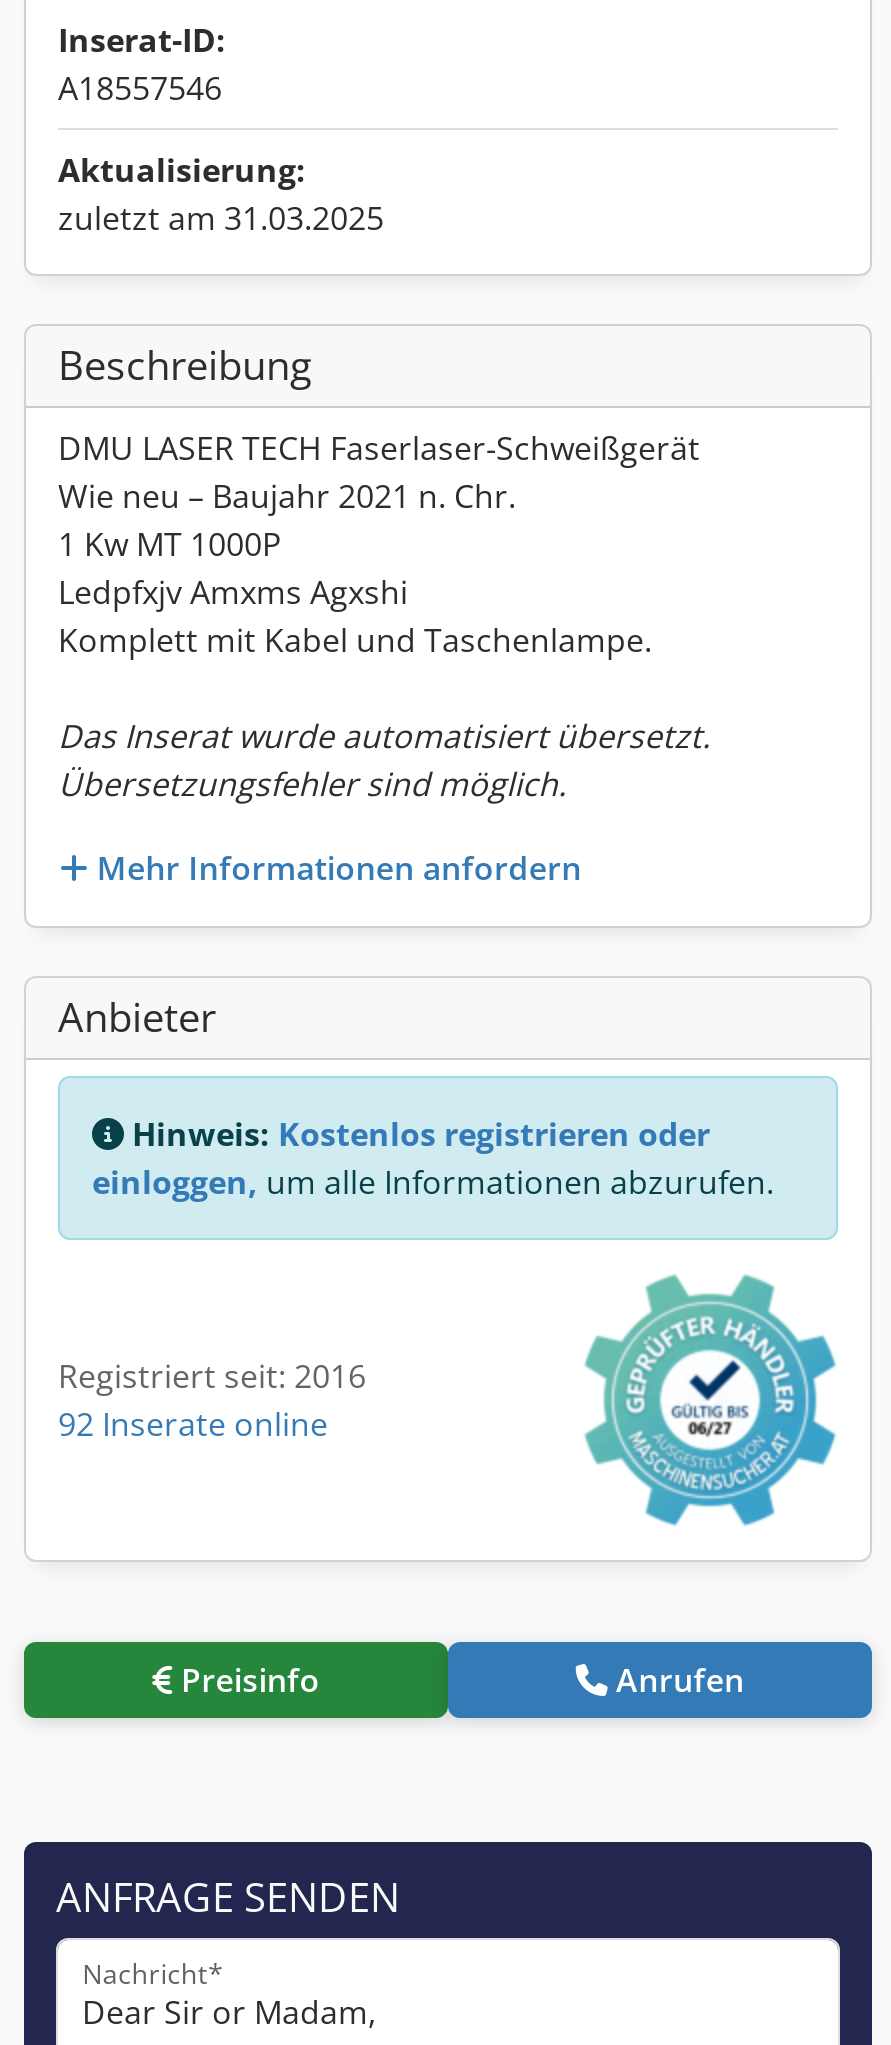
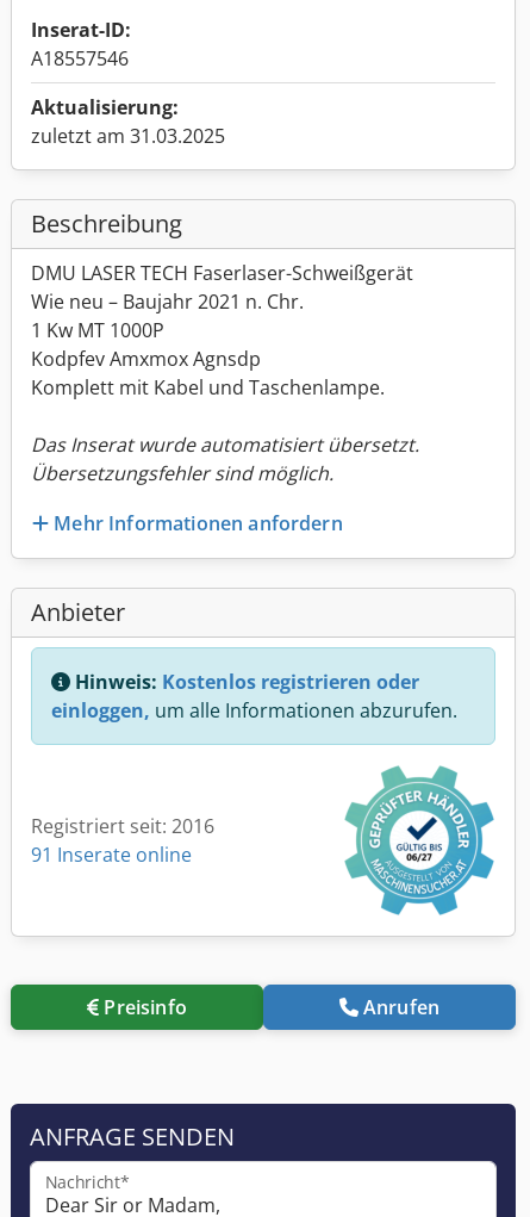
- Ledpfxjv Amxms Agxshi
+ Kodpfev Amxmox Agnsdp

- 92 Inserate online
+ 91 Inserate online
